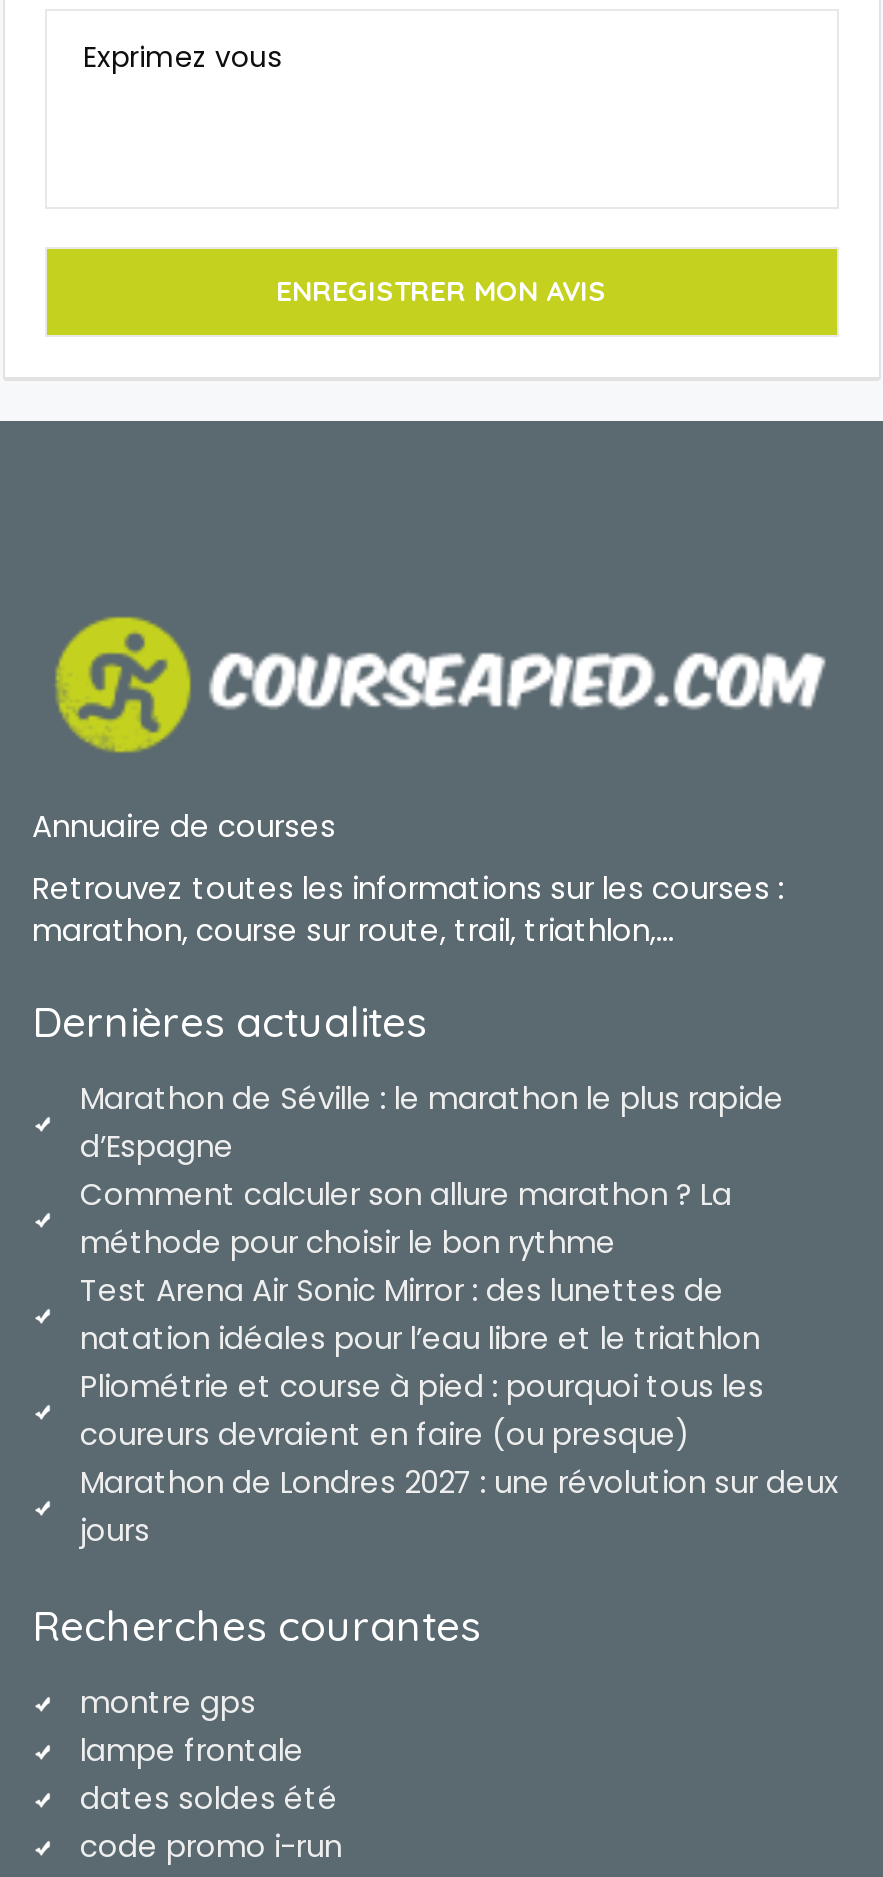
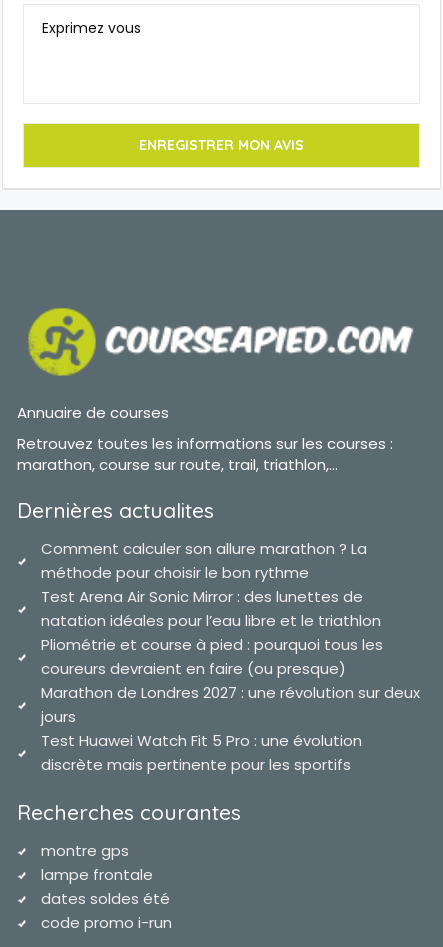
- Marathon de Séville : le marathon le plus rapide
- d’Espagne

moved up: Comment calculer son allure marathon ? La | méthode pour choisir le bon rythme | Test Arena Air Sonic Mirror : des lunettes de | natation idéales pour l’eau libre et le triathlon | Pliométrie et course à pied : pourquoi tous les | coureurs devraient en faire (ou presque) | Marathon de Londres 2027 : une révolution sur deux | jours

+ Test Huawei Watch Fit 5 Pro : une évolution
+ discrète mais pertinente pour les sportifs
